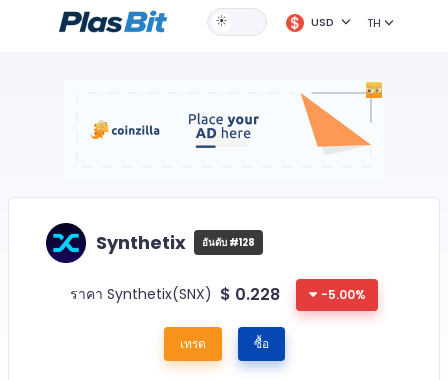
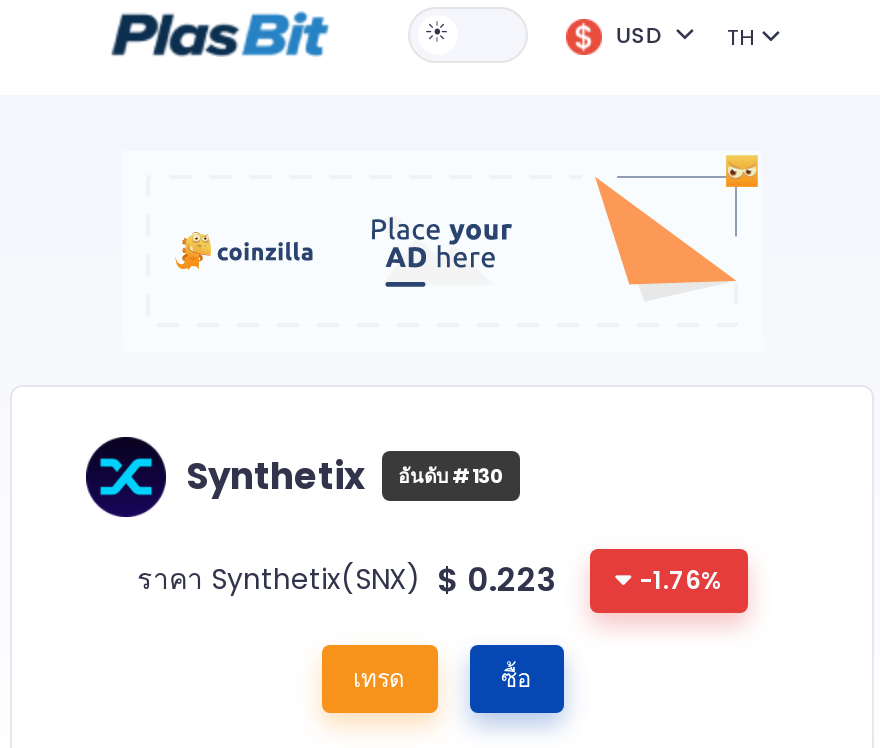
- Synthetix อันดับ #128
+ Synthetix อันดับ #130

- ราคา Synthetix(SNX) $0.228
+ ราคา Synthetix(SNX) $0.223

- -5.00%
+ -1.76%
